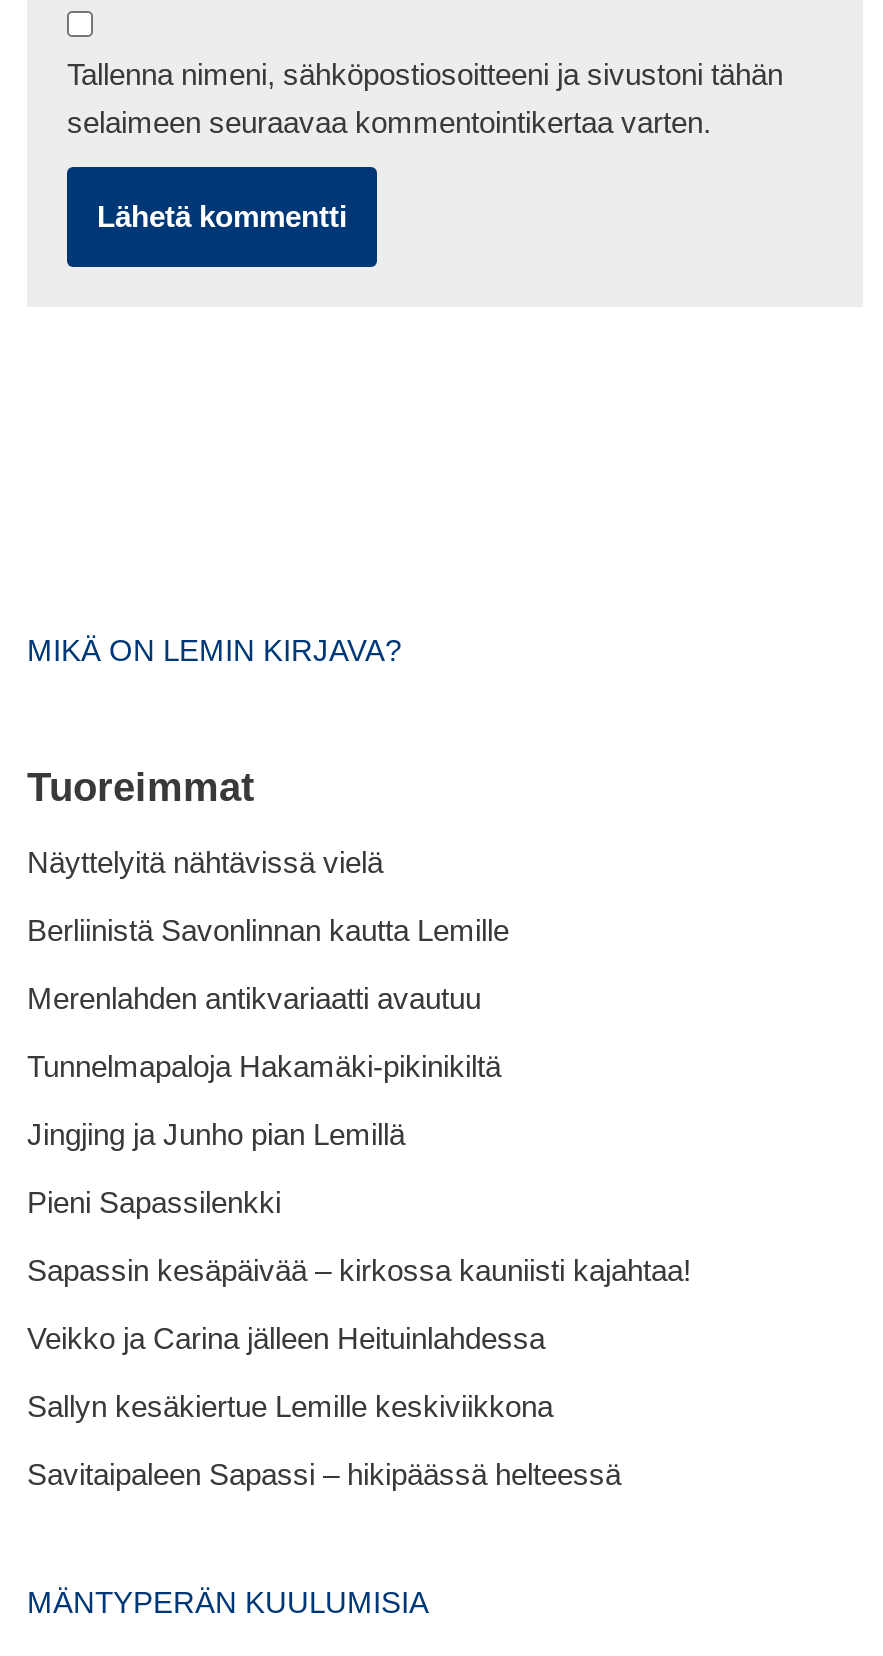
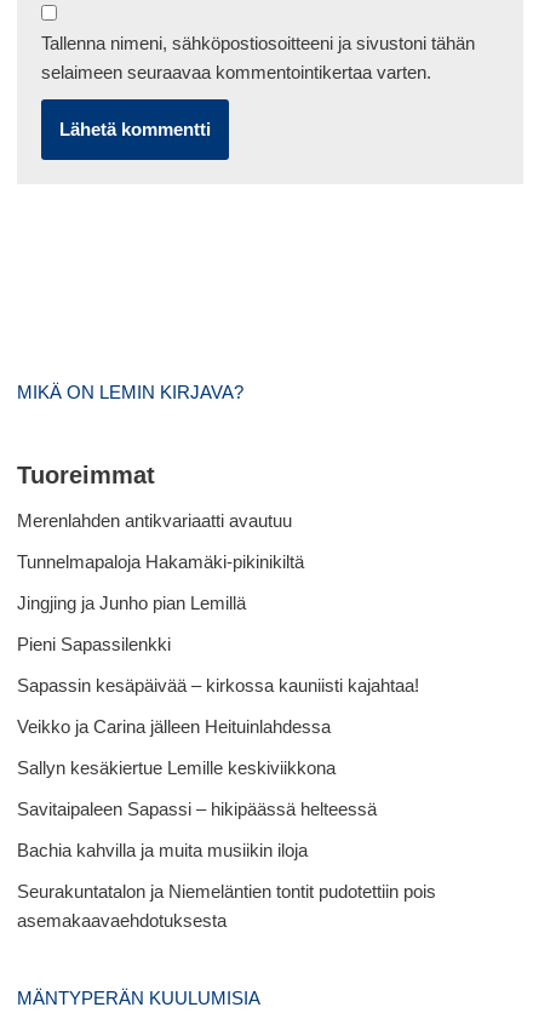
- Näyttelyitä nähtävissä vielä
- Berliinistä Savonlinnan kautta Lemille

moved up: Merenlahden antikvariaatti avautuu | Tunnelmapaloja Hakamäki-pikinikiltä | Jingjing ja Junho pian Lemillä | Pieni Sapassilenkki | Sapassin kesäpäivää – kirkossa kauniisti kajahtaa! | Veikko ja Carina jälleen Heituinlahdessa | Sallyn kesäkiertue Lemille keskiviikkona | Savitaipaleen Sapassi – hikipäässä helteessä

+ Bachia kahvilla ja muita musiikin iloja
+ Seurakuntatalon ja Niemeläntien tontit pudotettiin pois
+ asemakaavaehdotuksesta
